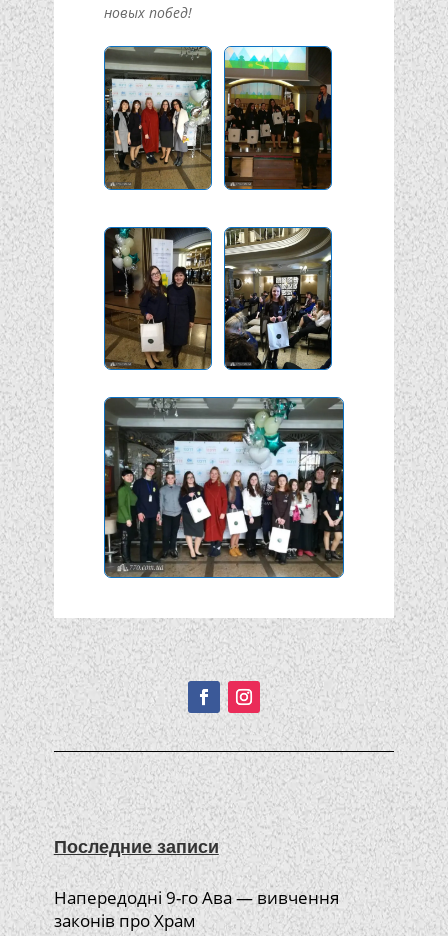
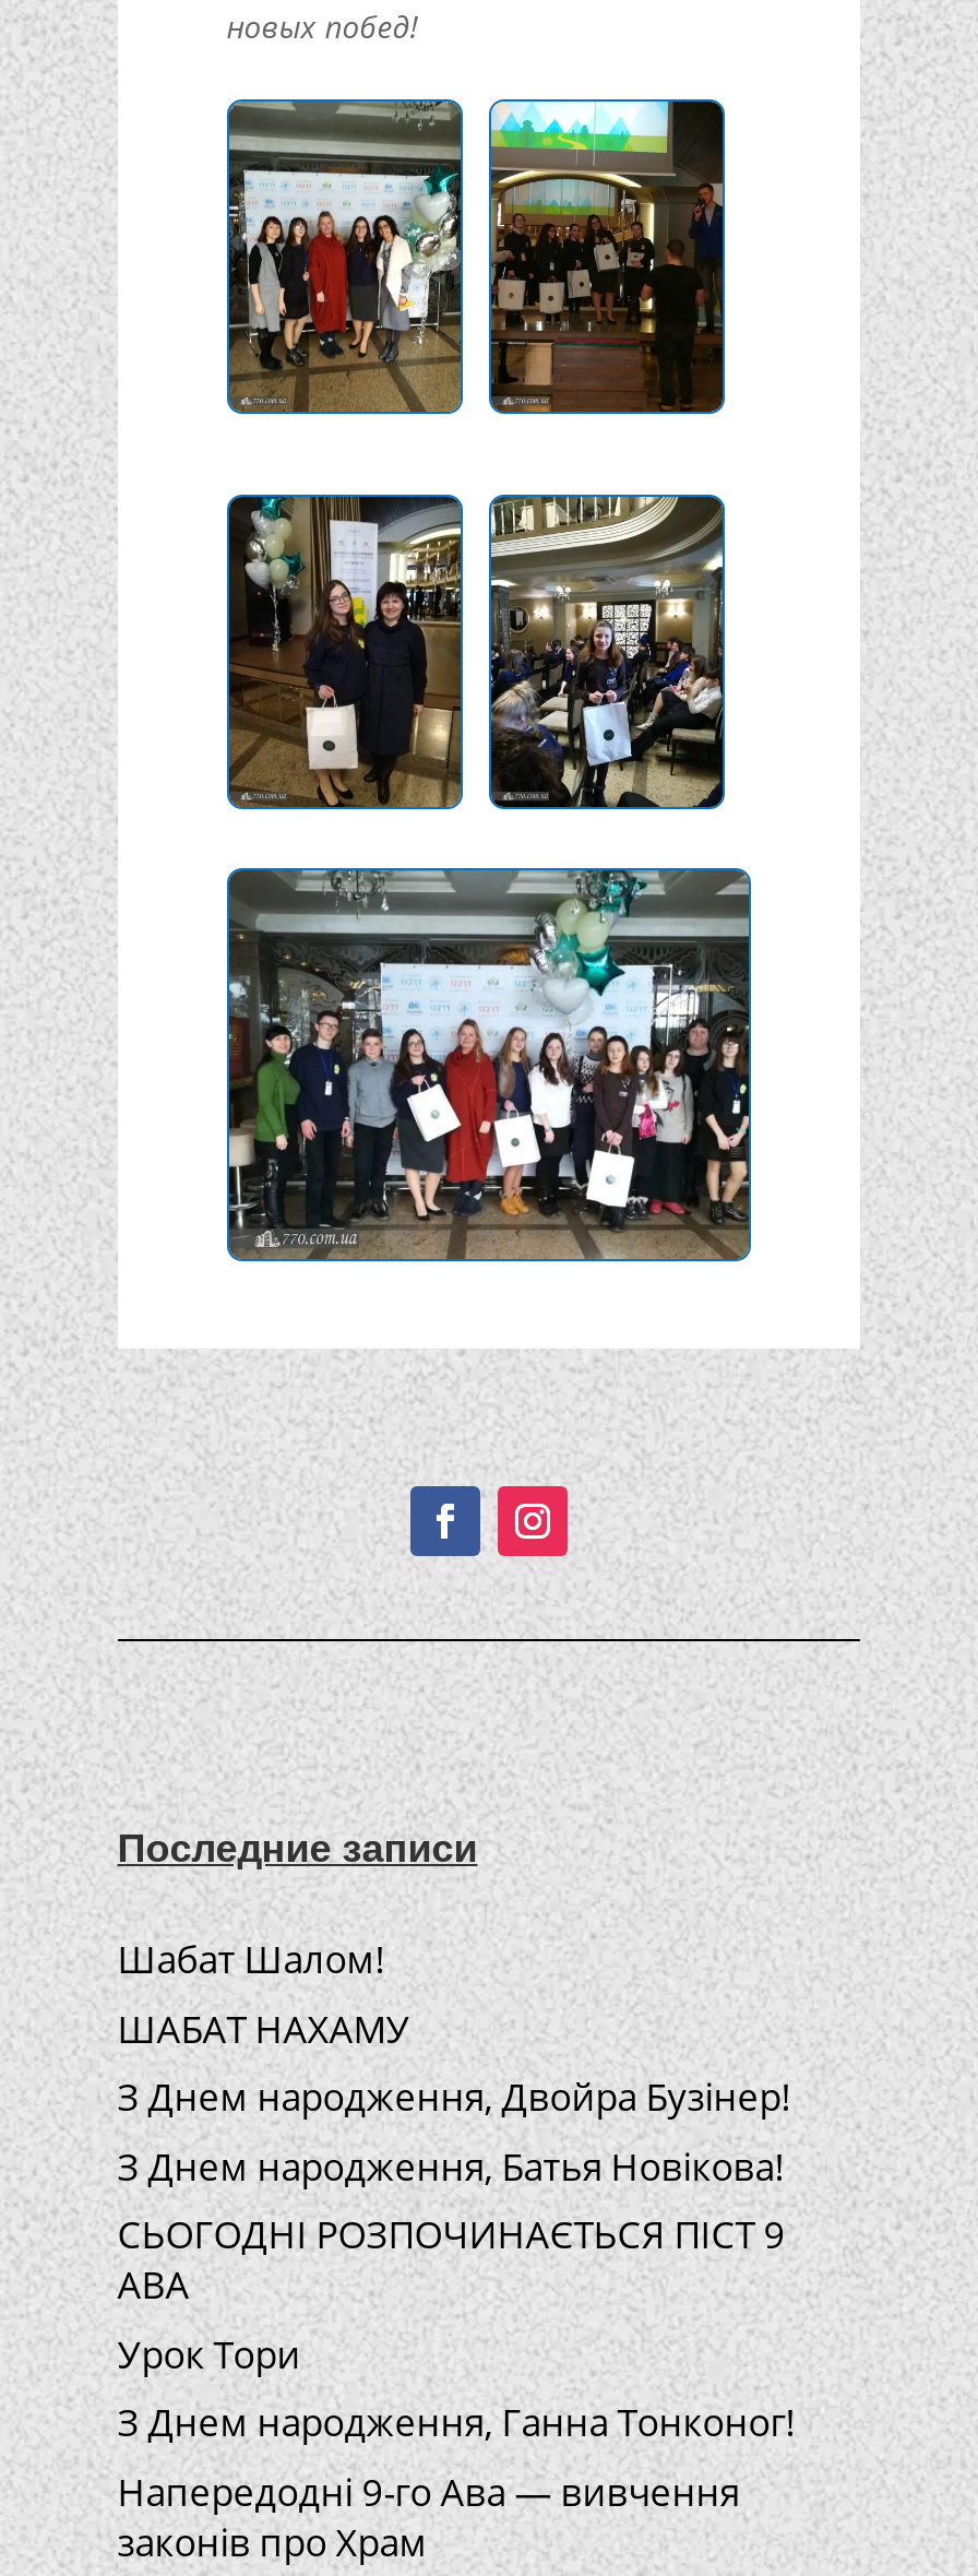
+ Шабат Шалом!
+ ШАБАТ НАХАМУ
+ З Днем народження, Двойра Бузінер!
+ З Днем народження, Батья Новікова!
+ СЬОГОДНІ РОЗПОЧИНАЄТЬСЯ ПІСТ 9
+ АВА
+ Урок Тори
+ З Днем народження, Ганна Тонконог!
